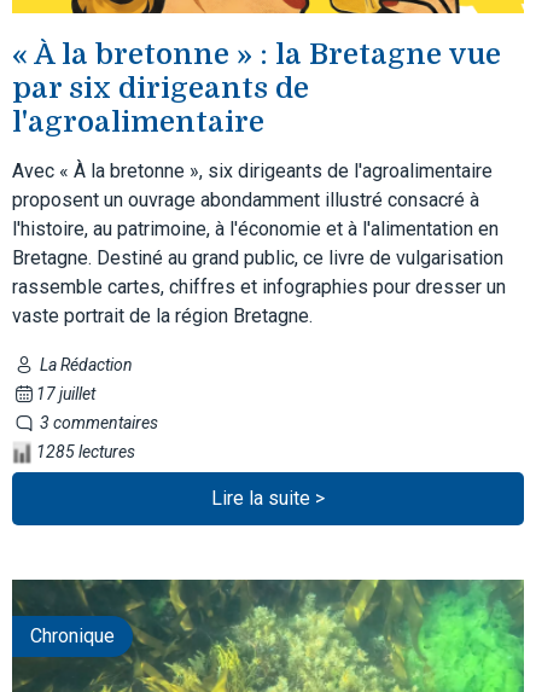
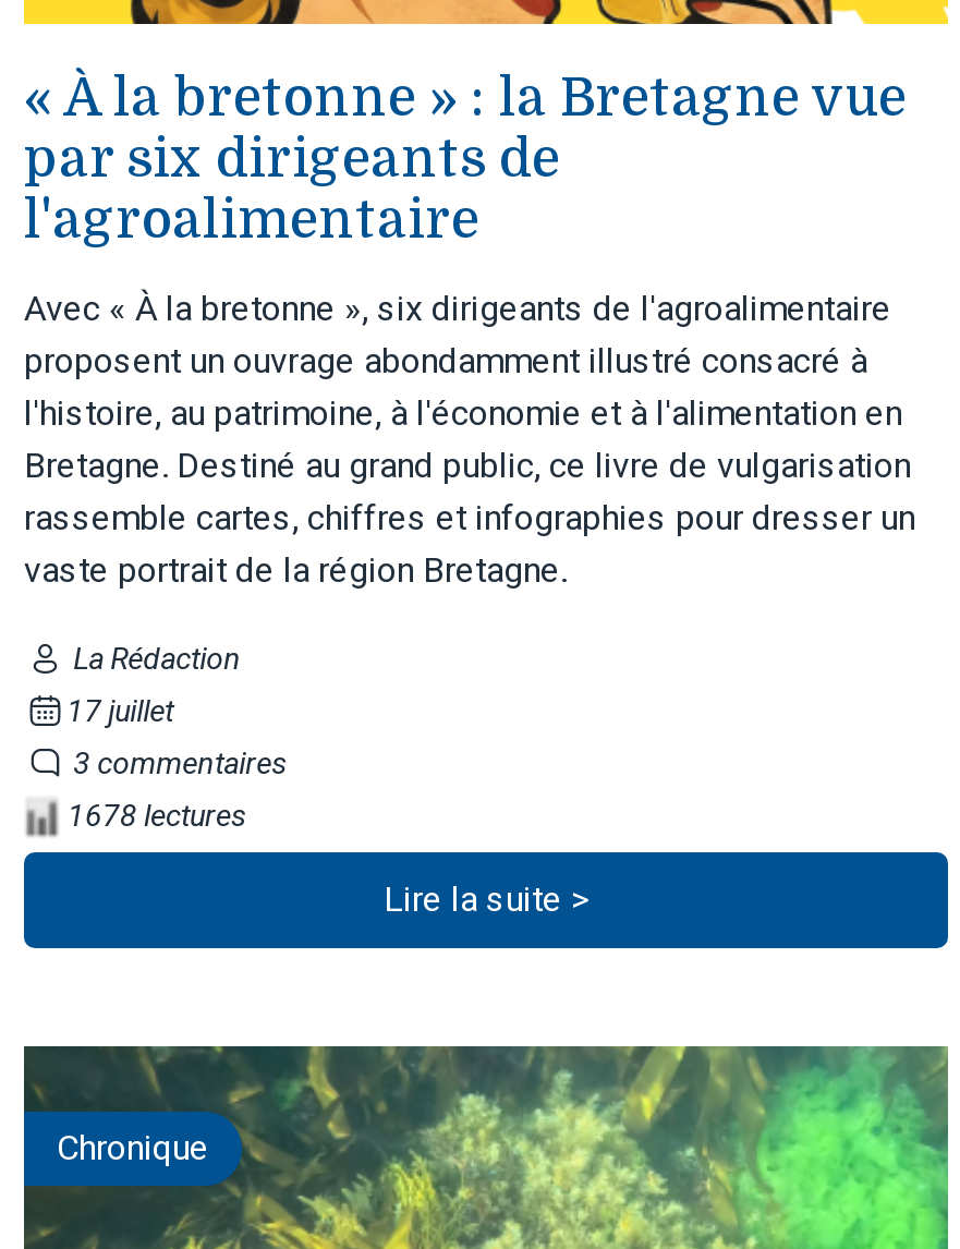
- 1285 lectures
+ 1678 lectures
